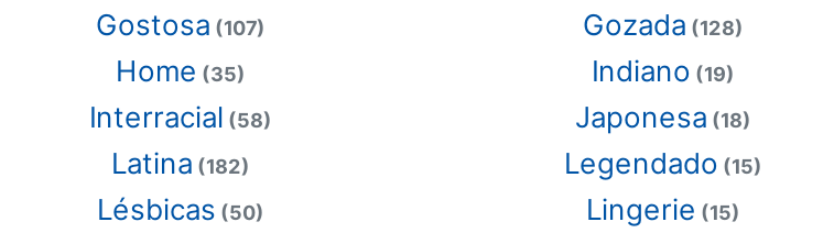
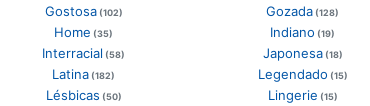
- Gostosa (107)
+ Gostosa (102)
